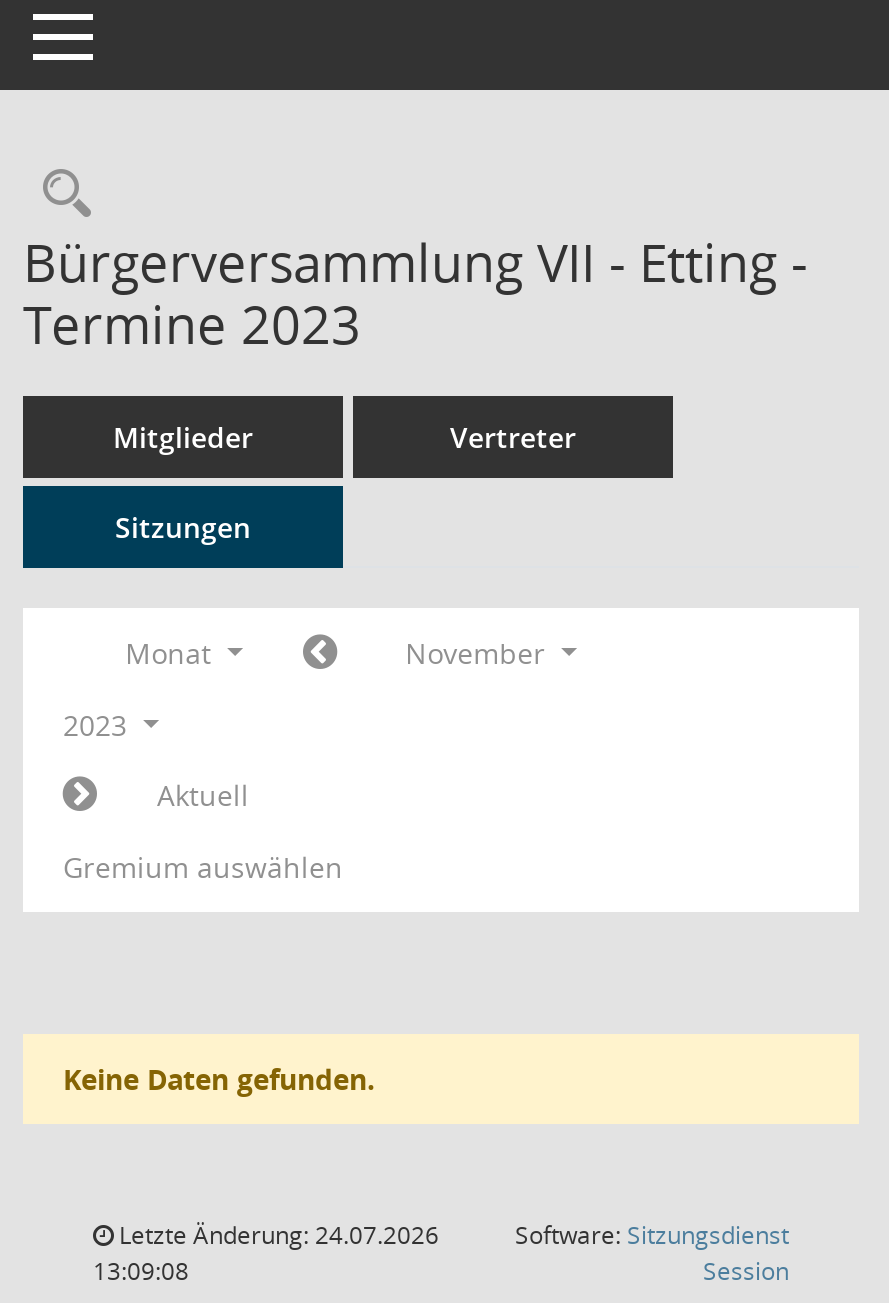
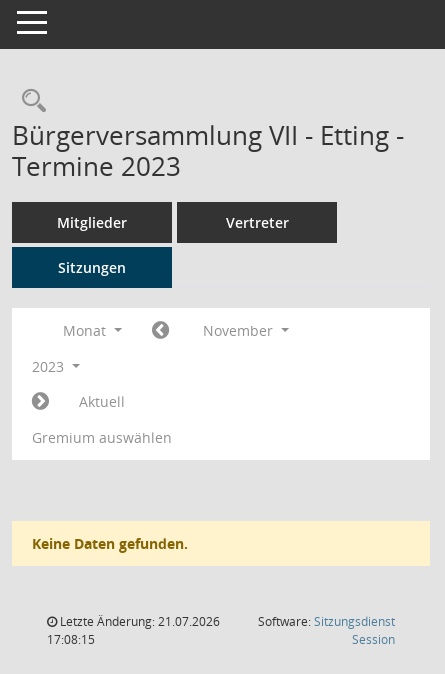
- Letzte Änderung: 24.07.2026
+ Letzte Änderung: 21.07.2026

- 13:09:08
+ 17:08:15
